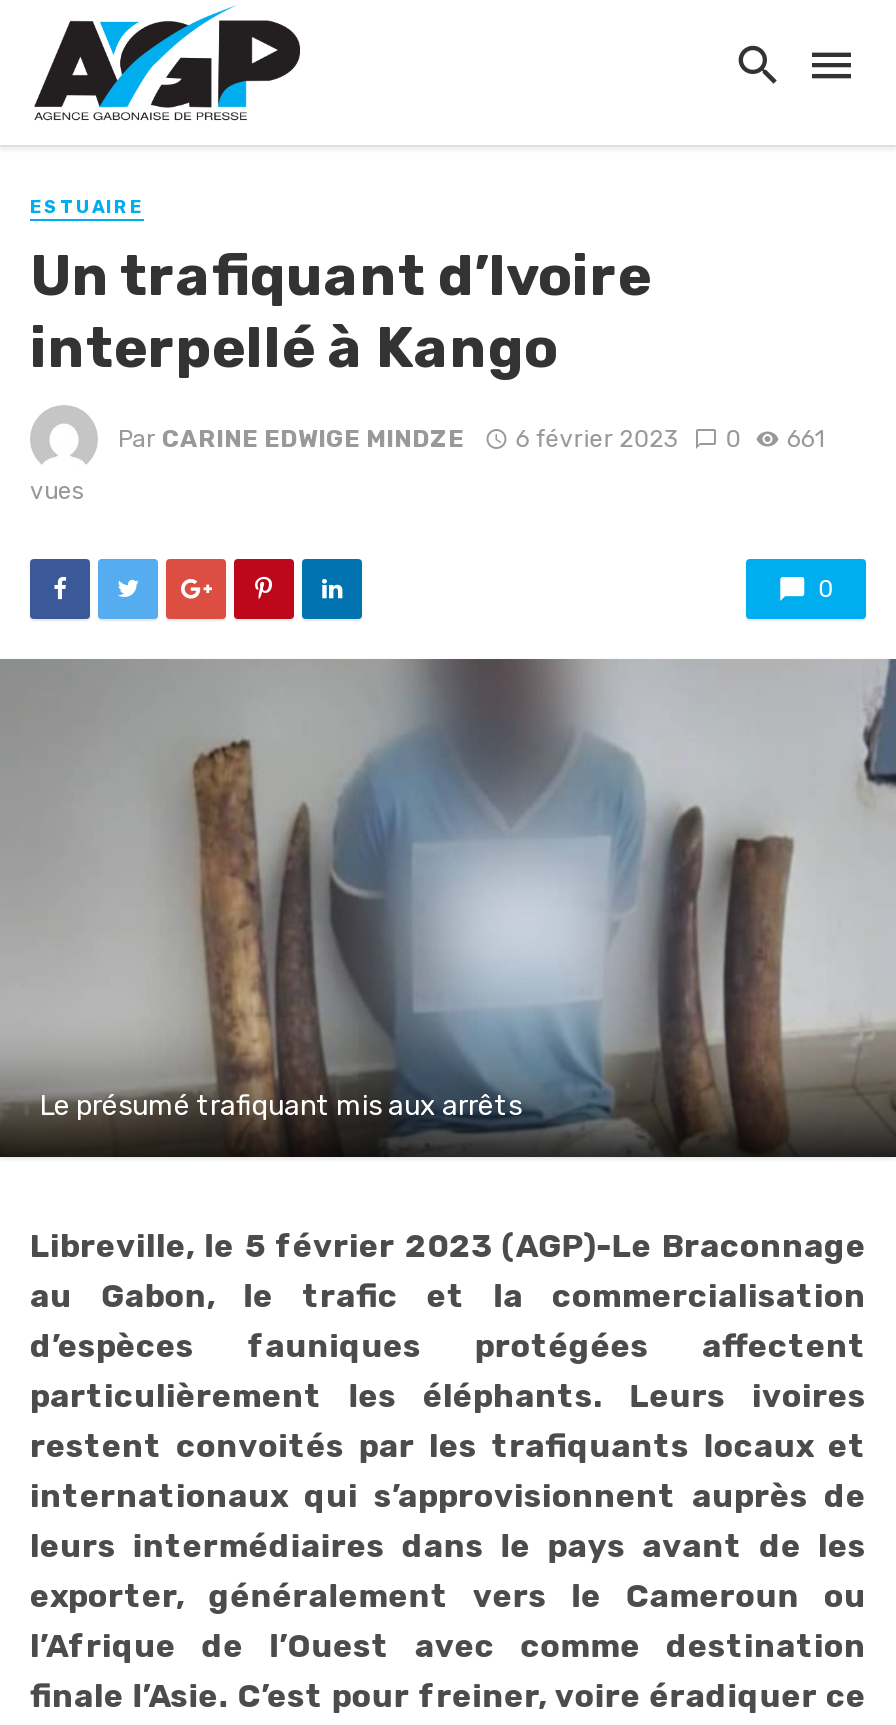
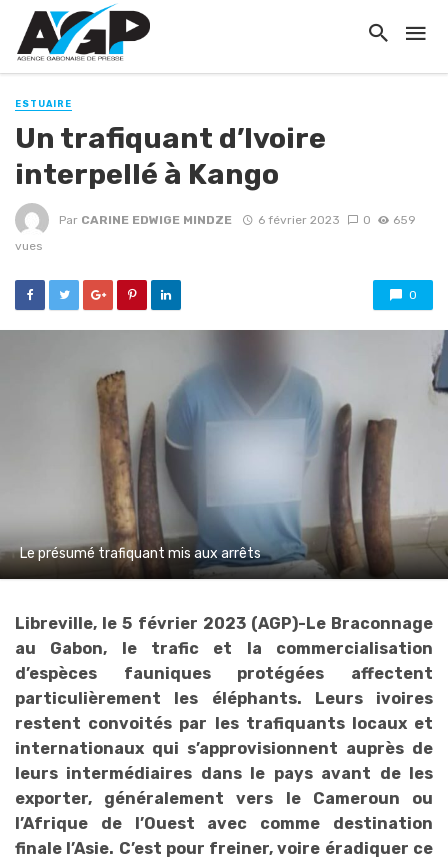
- Par CARINE EDWIGE MINDZE 6 février 2023 0 661
+ Par CARINE EDWIGE MINDZE 6 février 2023 0 659
